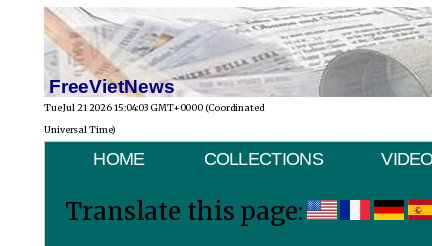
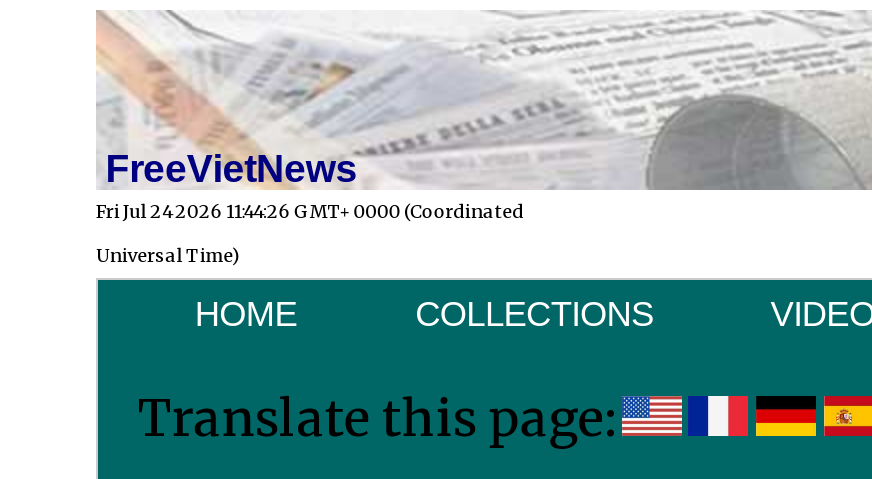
- Tue Jul 21 2026 15:04:03 GMT+0000 (Coordinated
+ Fri Jul 24 2026 11:44:26 GMT+0000 (Coordinated
